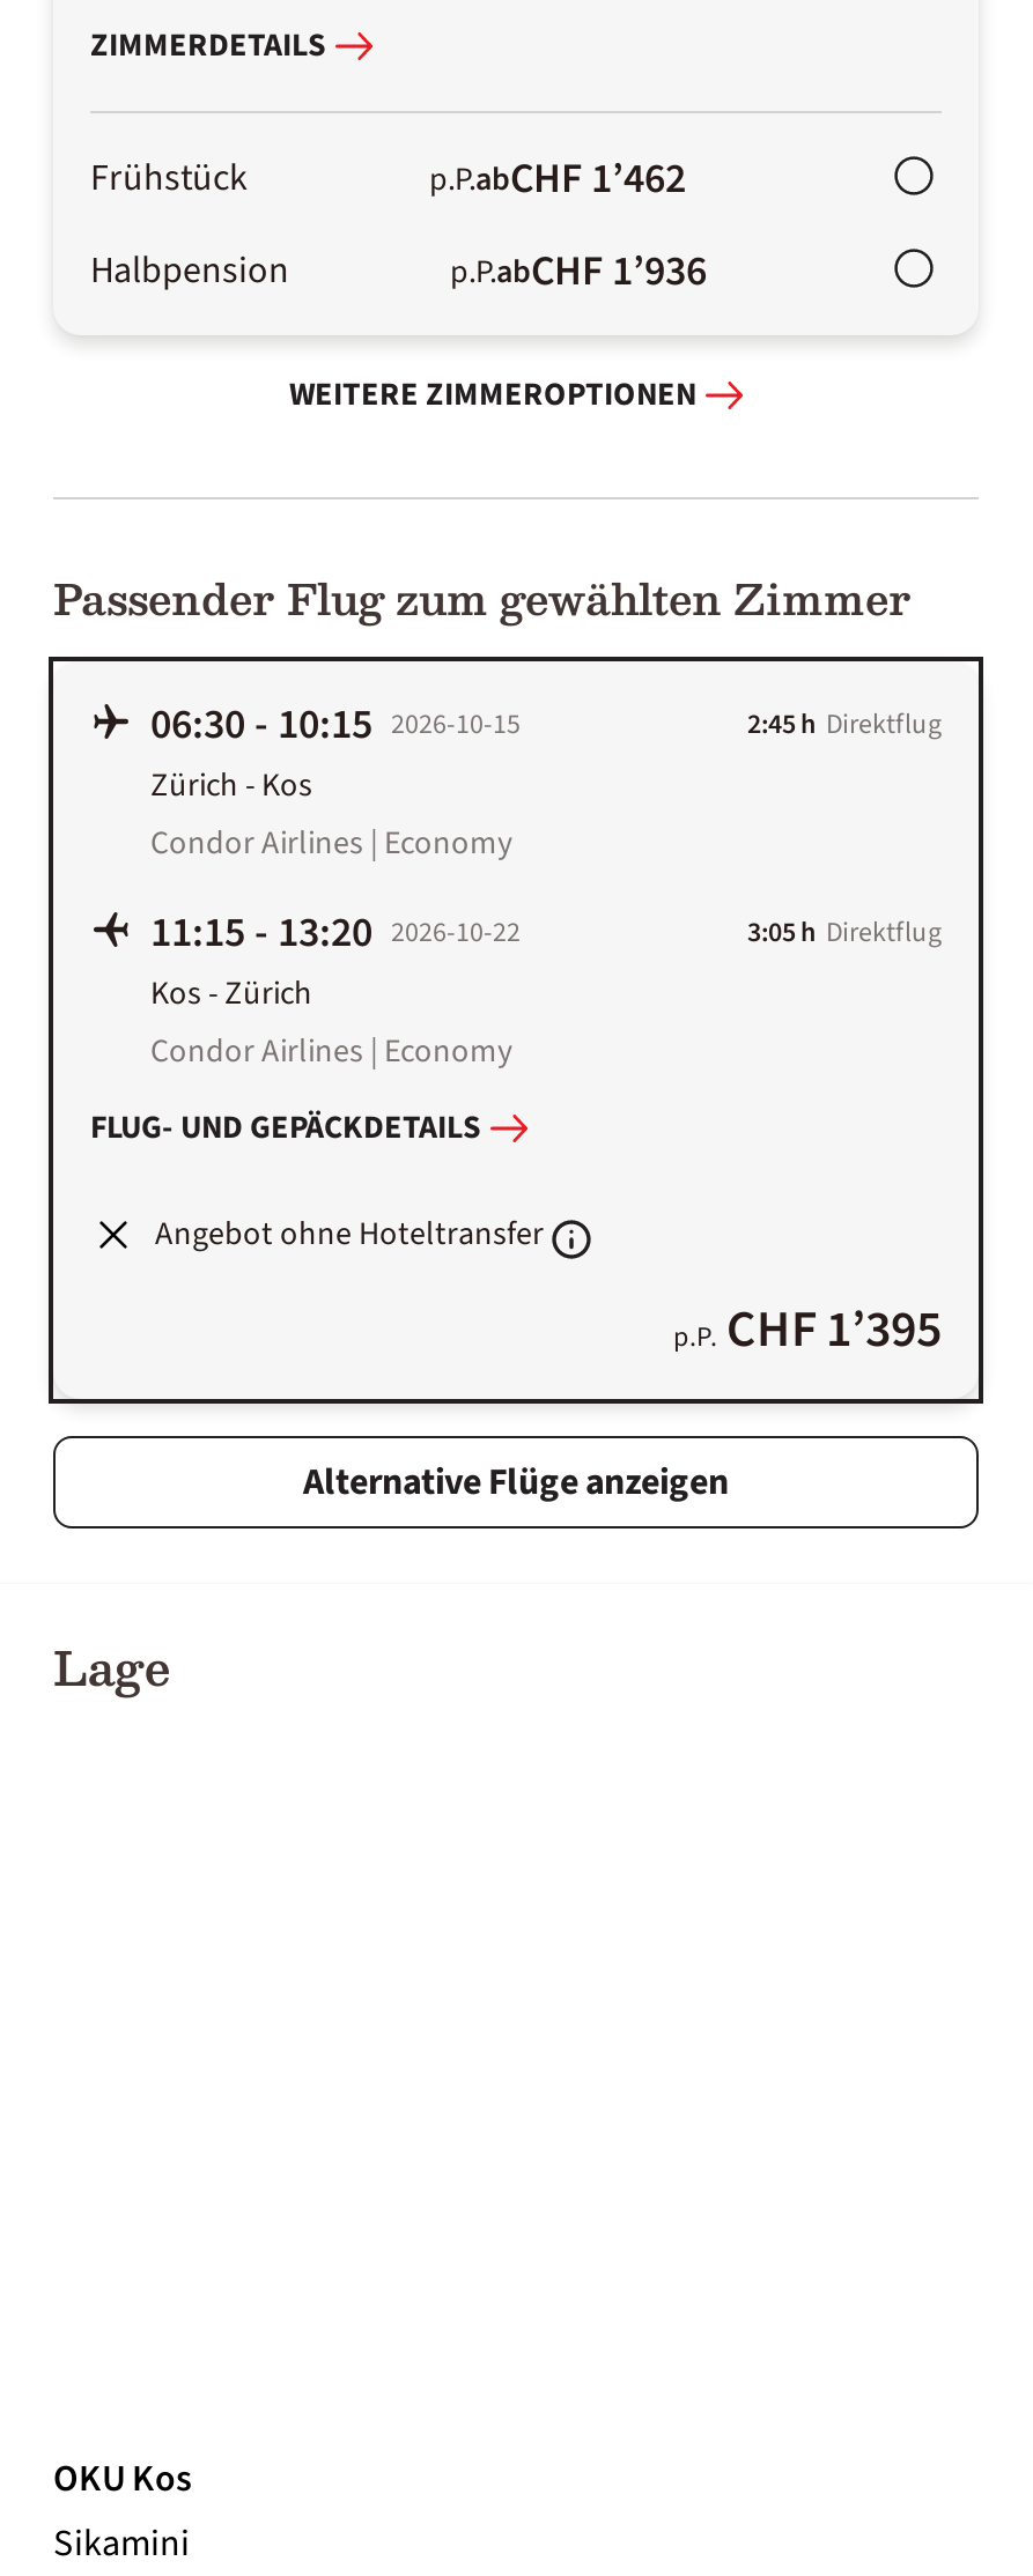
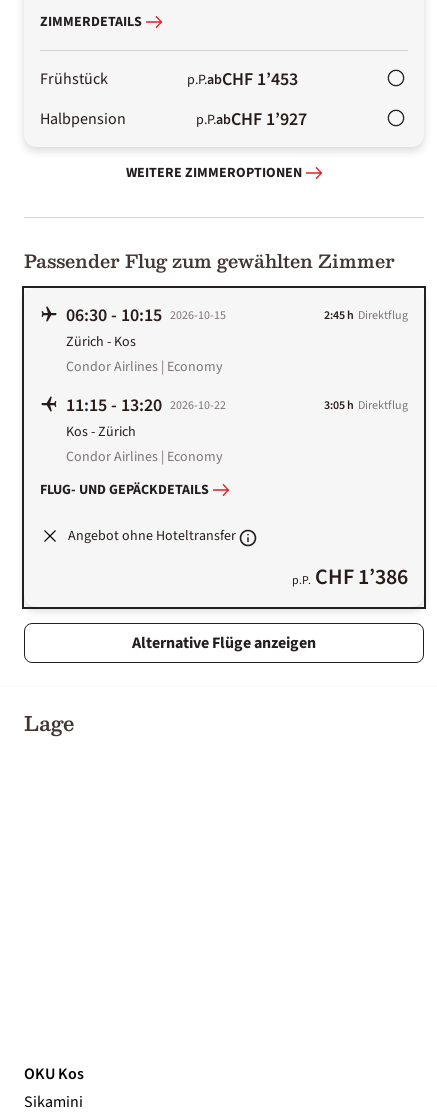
- p.P.abCHF 1’462
+ p.P.abCHF 1’453

- p.P.abCHF 1’936
+ p.P.abCHF 1’927

- p.P. CHF 1’395
+ p.P. CHF 1’386
